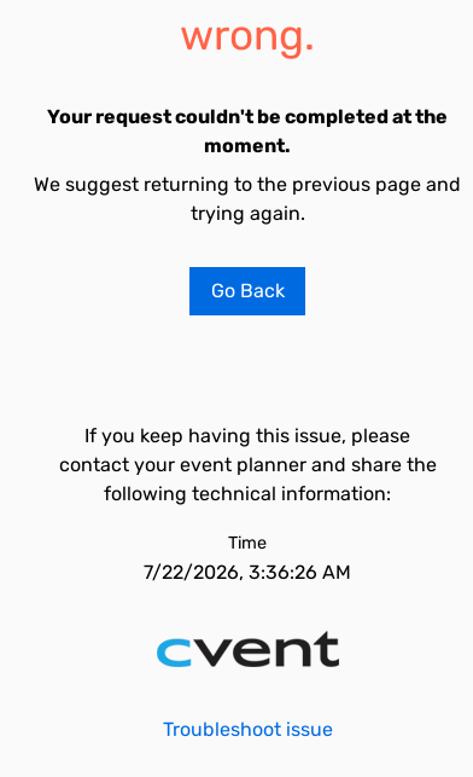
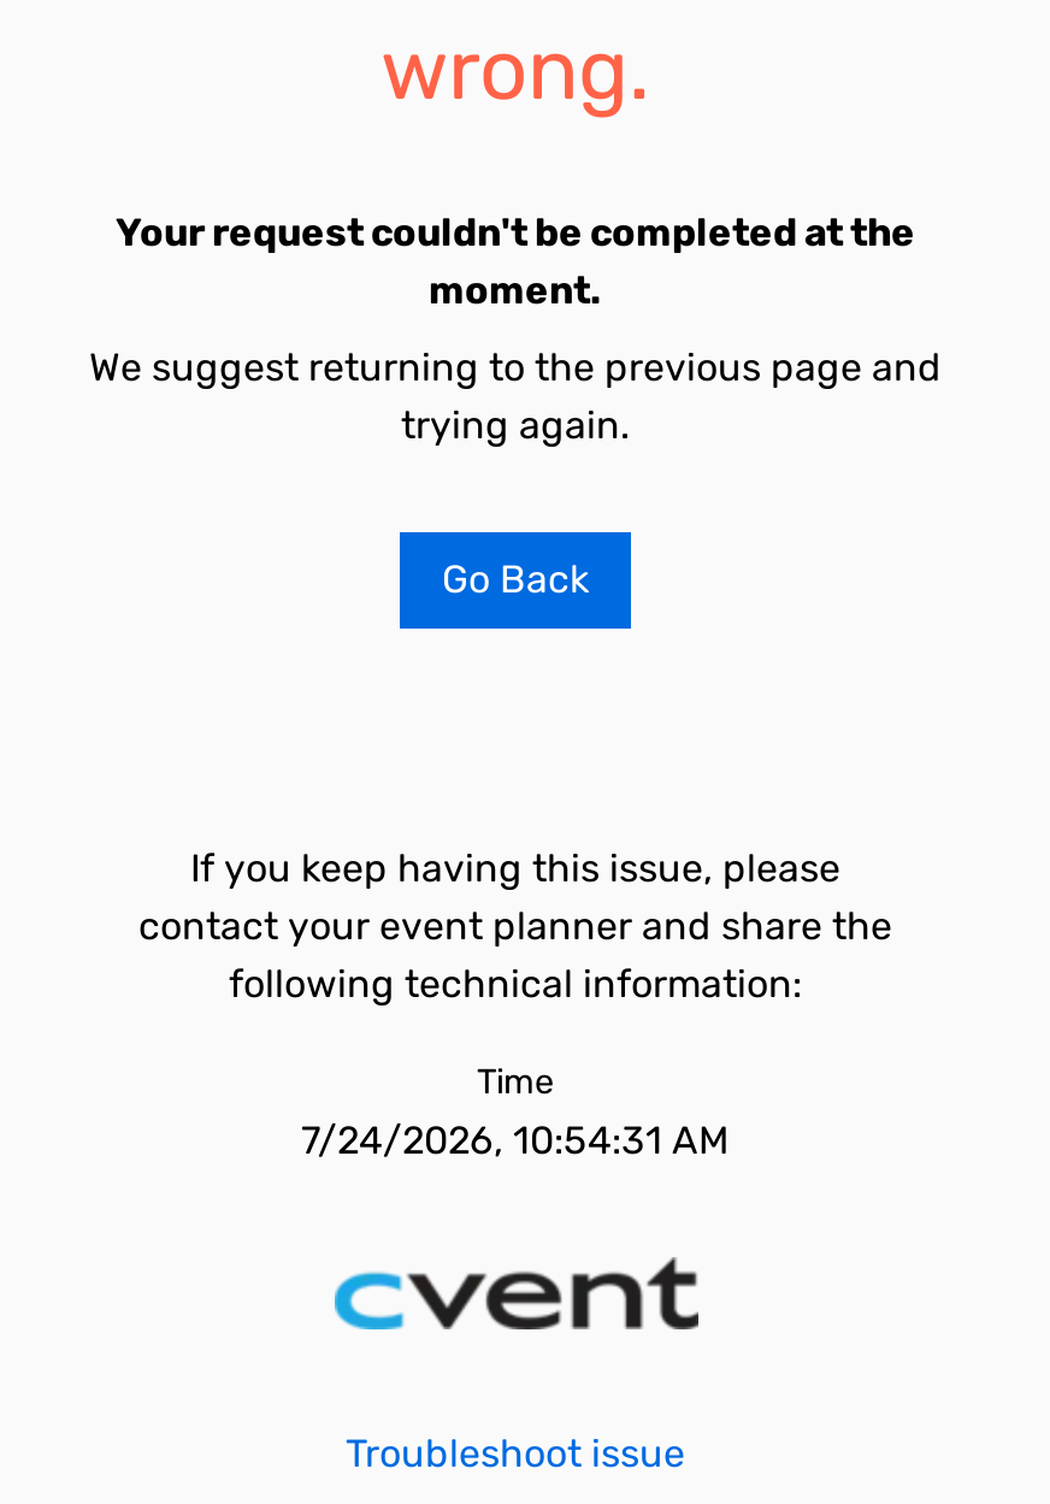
- 7/22/2026, 3:36:26 AM
+ 7/24/2026, 10:54:31 AM
